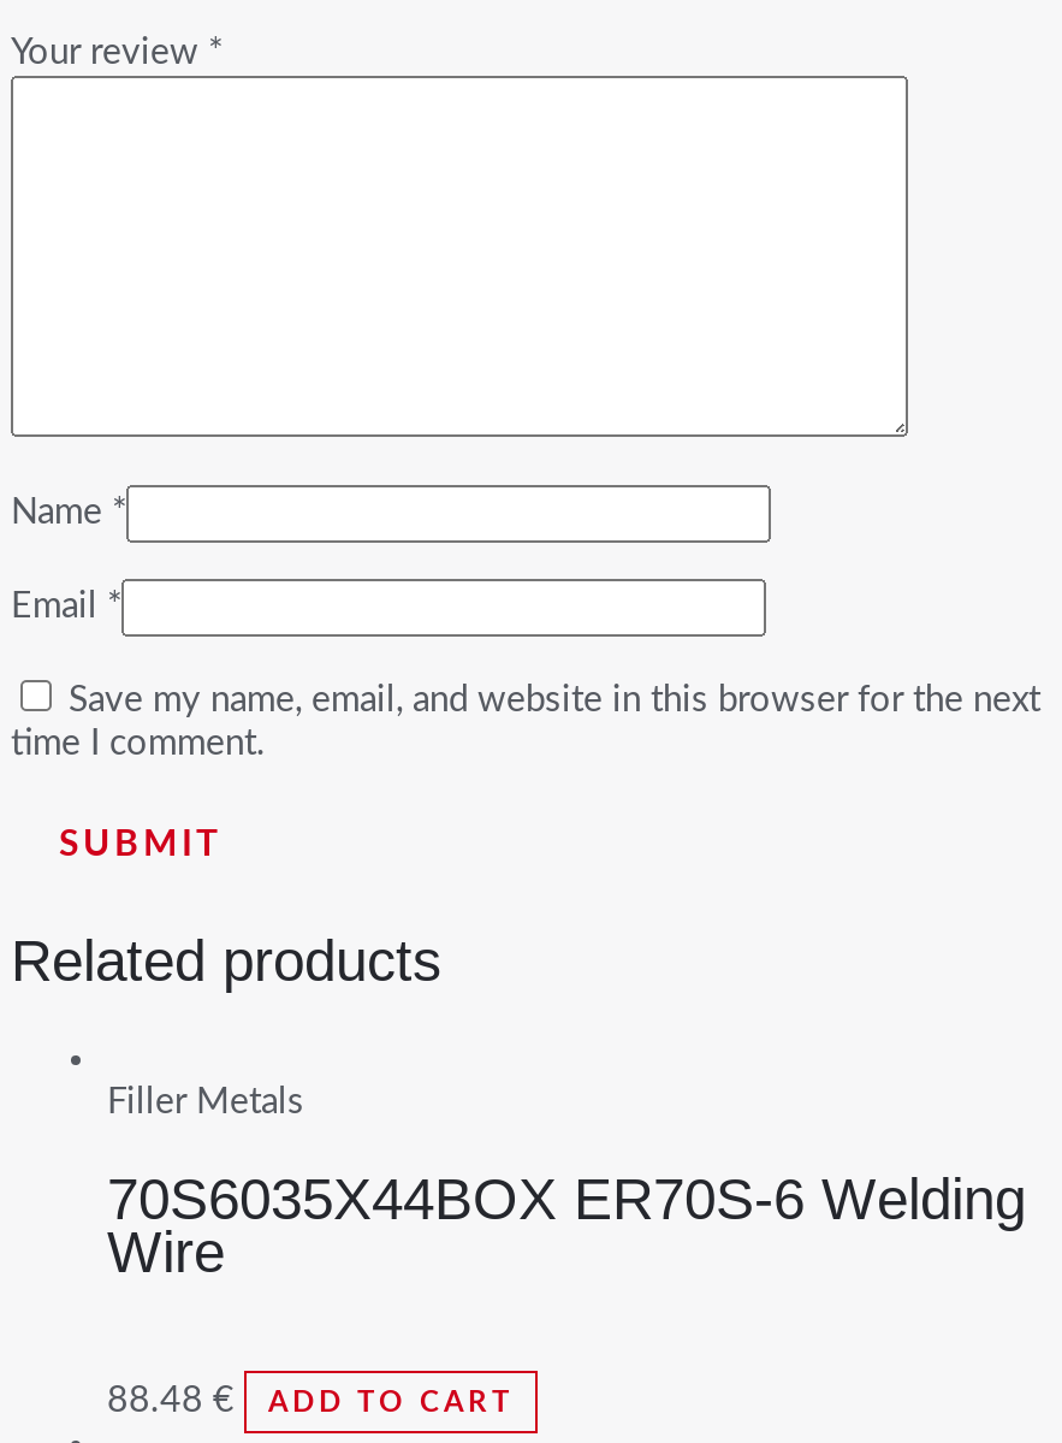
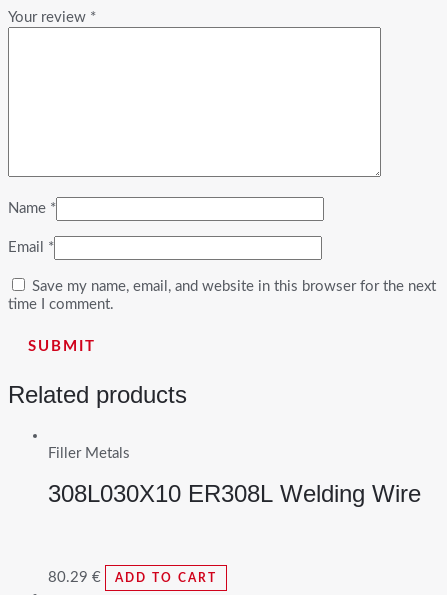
- 70S6035X44BOX ER70S-6 Welding
- Wire
+ 308L030X10 ER308L Welding Wire

- 88.48 € ADD TO CART
+ 80.29 € ADD TO CART
